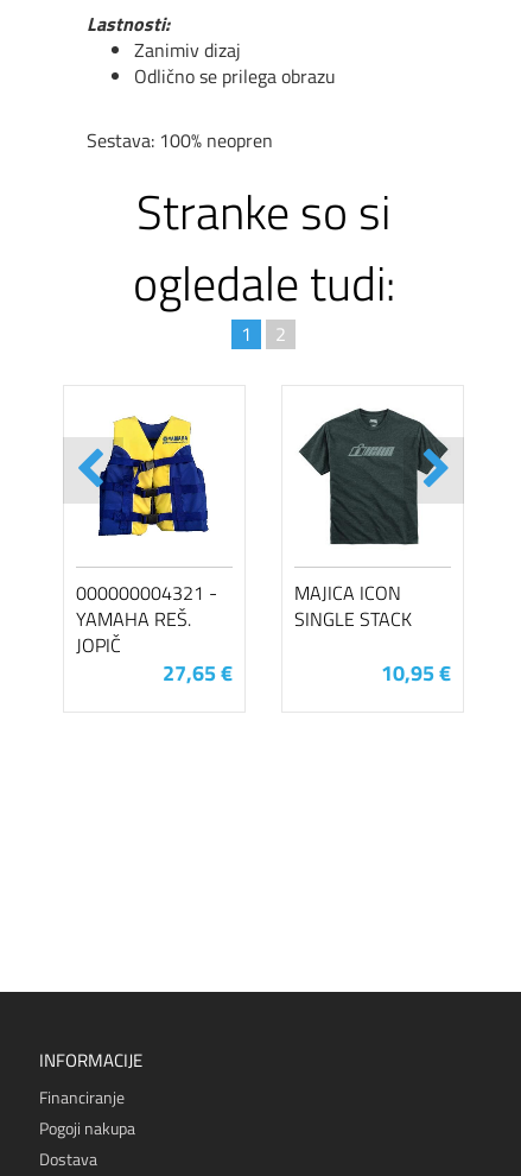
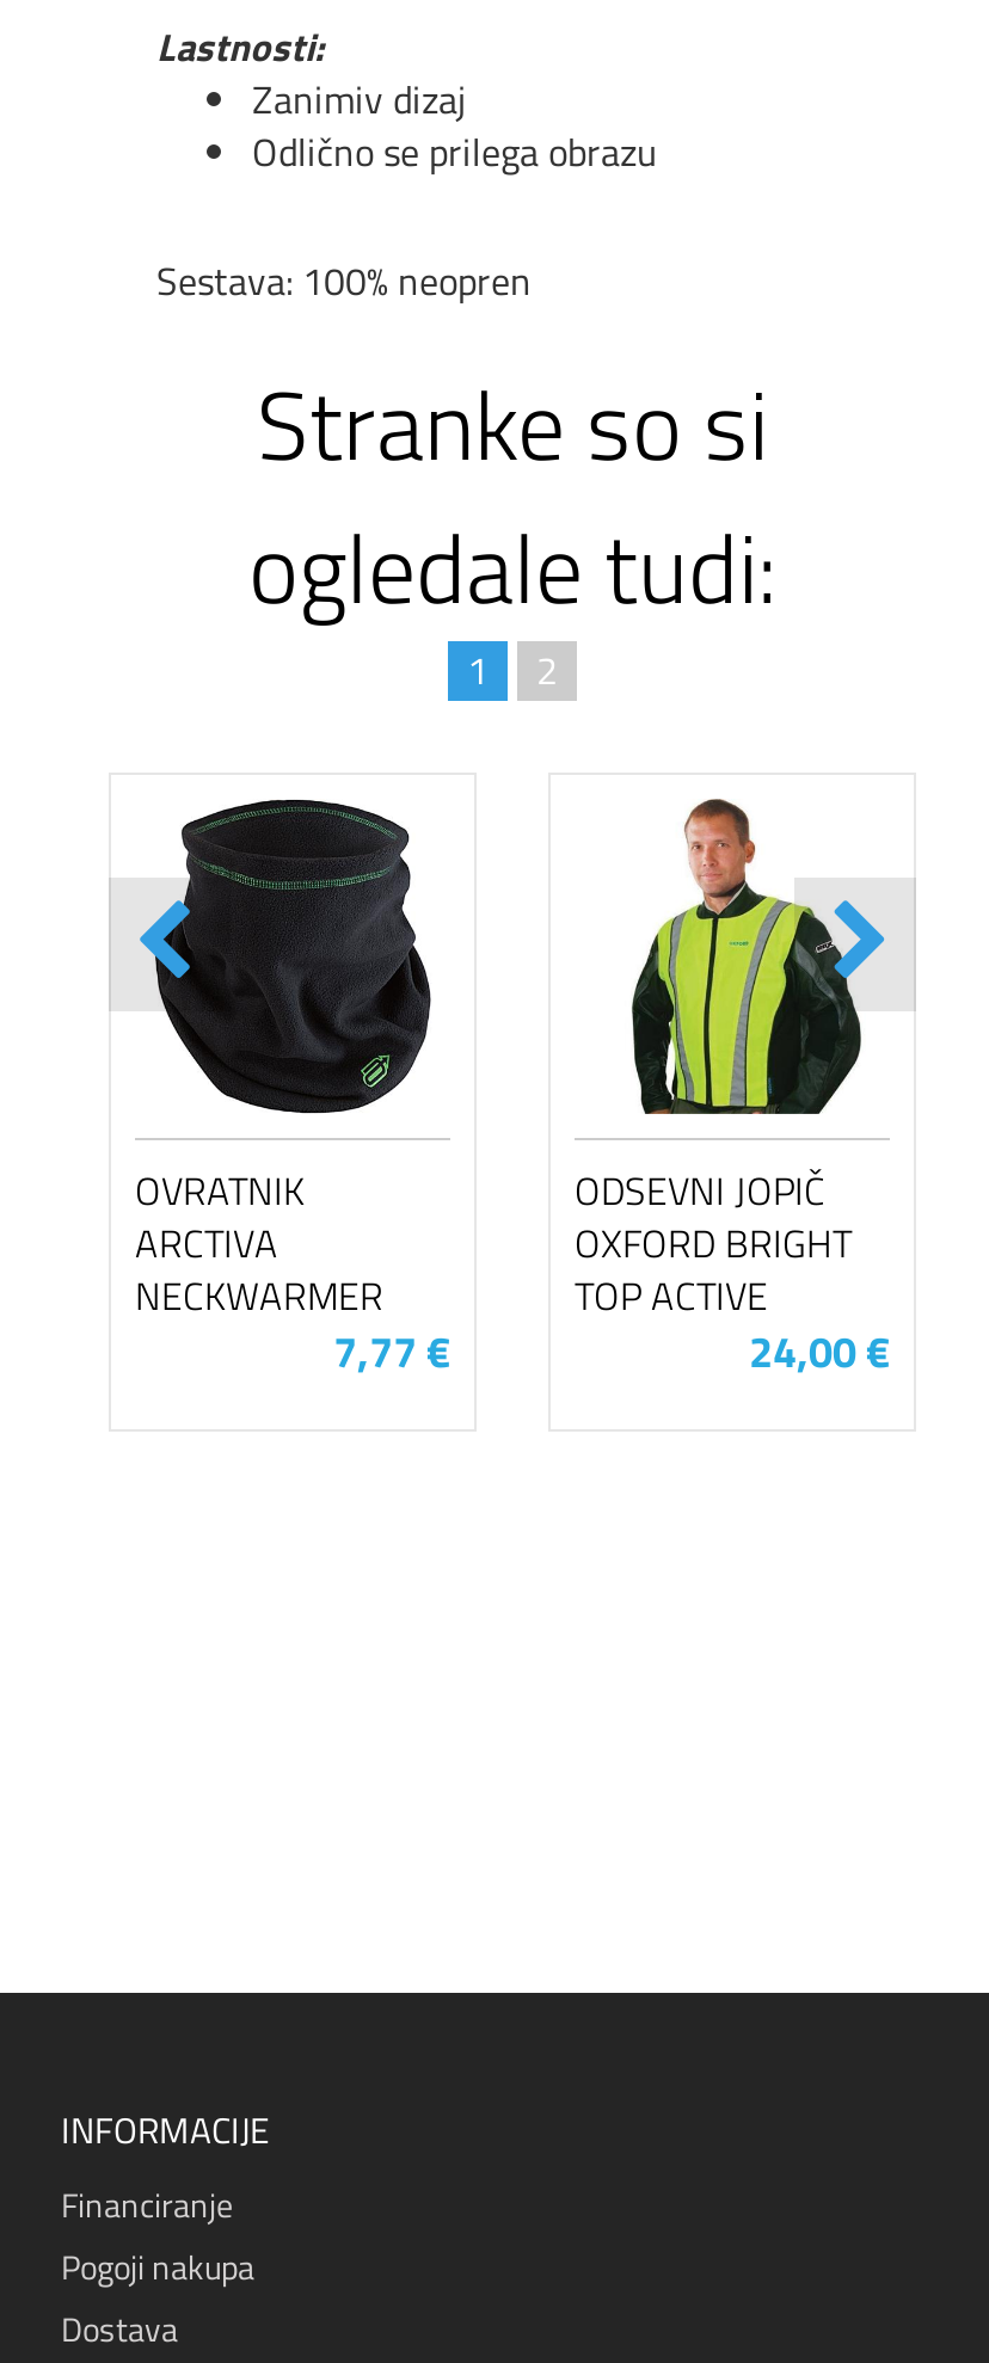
- [image]
- 000000004321 -
- YAMAHA REŠ.
- JOPIČ
- 27,65 €
+ [image]
+ OVRATNIK
+ ARCTIVA
+ NECKWARMER
+ 7,77 €

- [image]
- MAJICA ICON
- SINGLE STACK
- 10,95 €
+ [image]
+ ODSEVNI JOPIČ
+ OXFORD BRIGHT
+ TOP ACTIVE
+ 24,00 €
